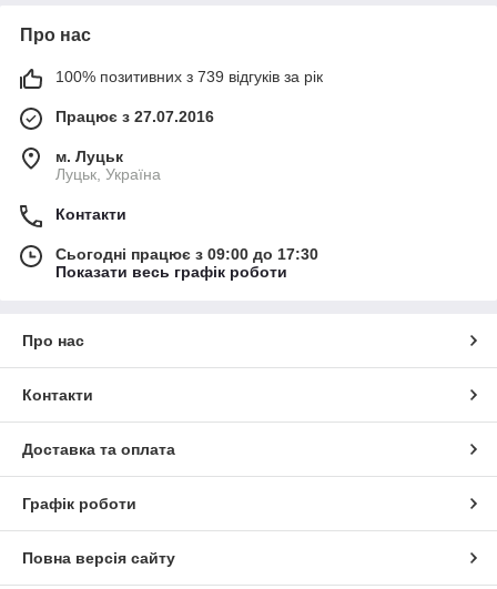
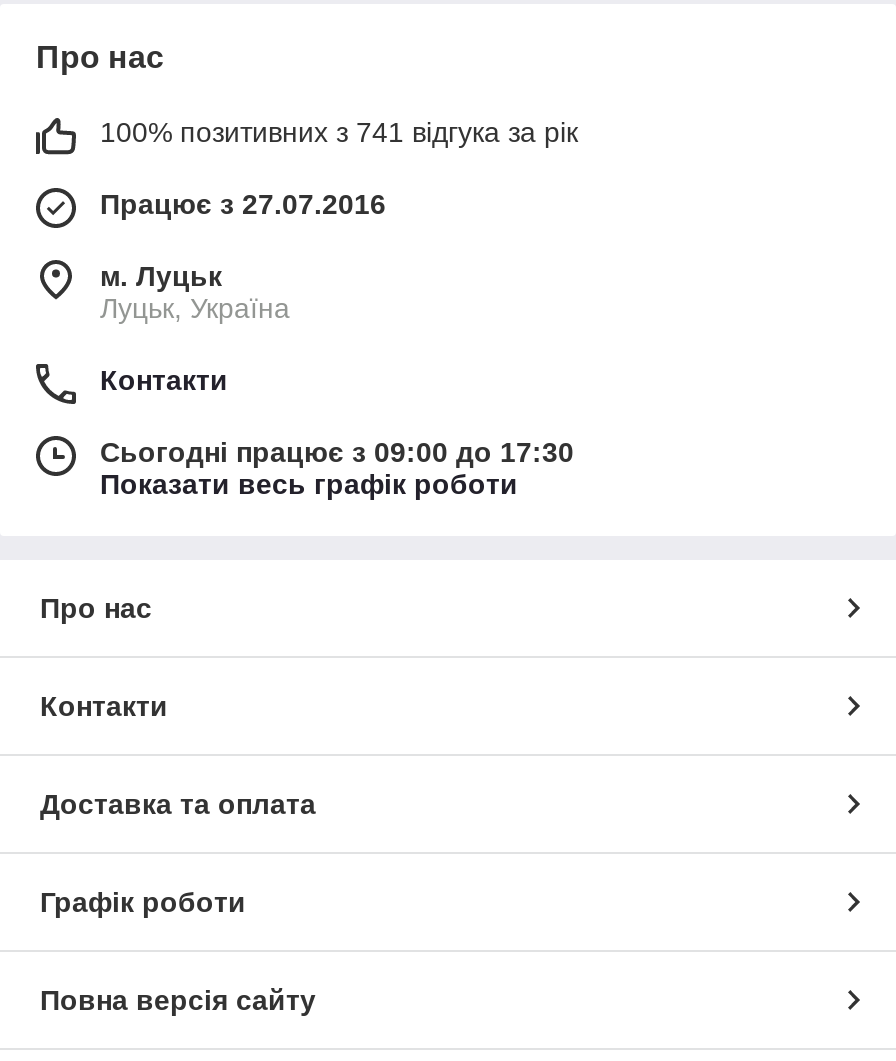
- 100% позитивних з 739 відгуків за рік
+ 100% позитивних з 741 відгука за рік
